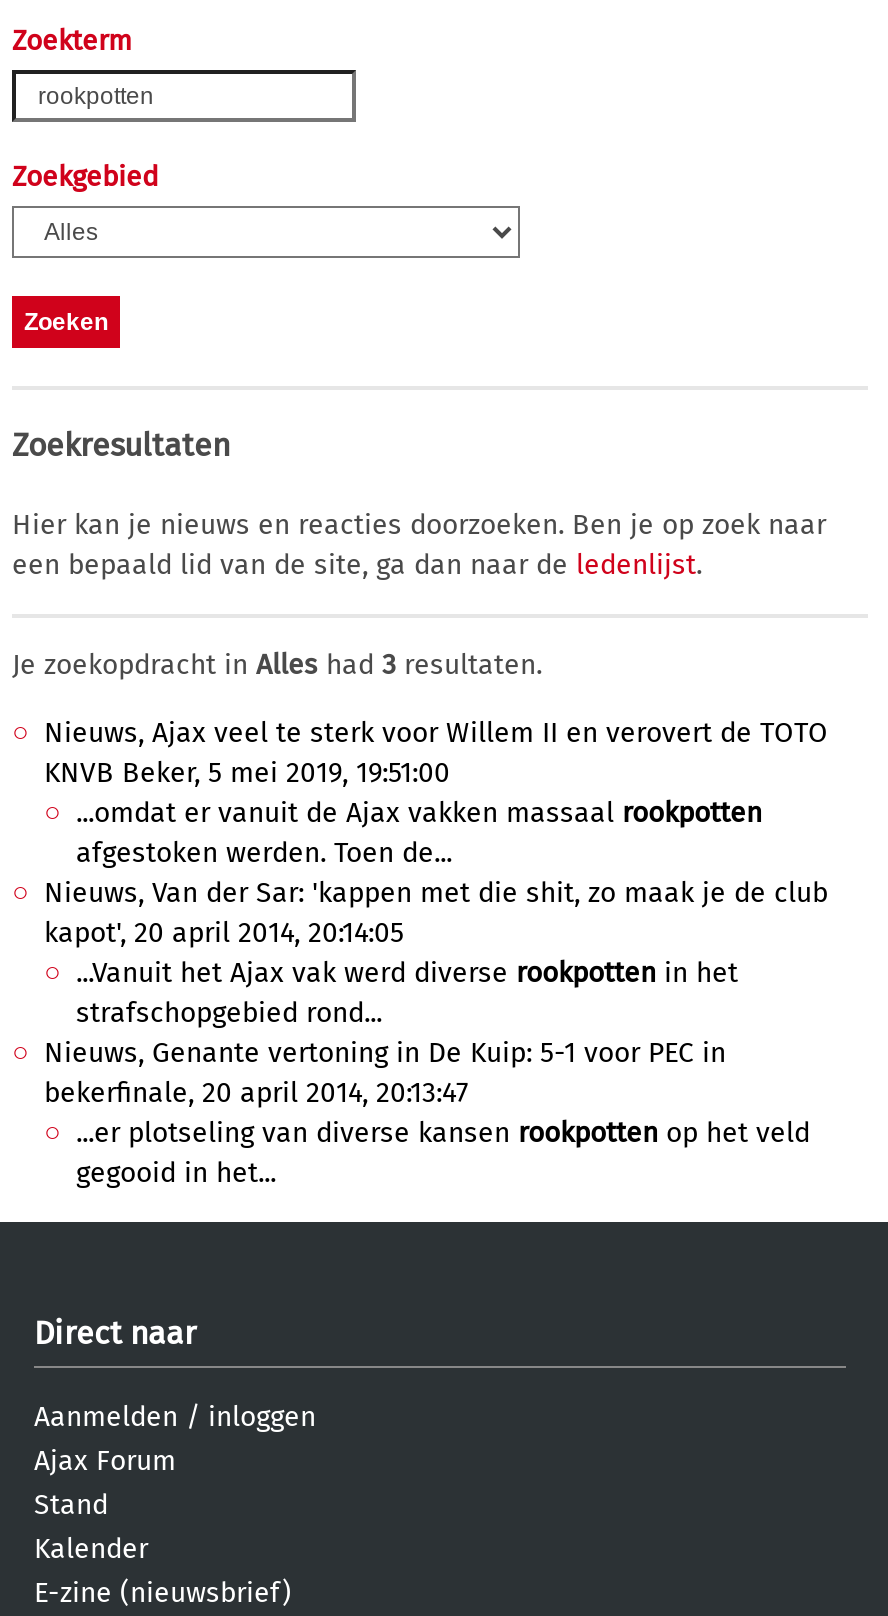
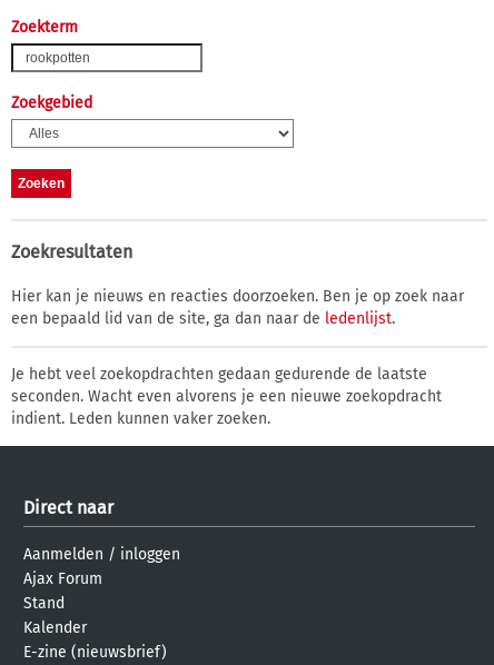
- Je zoekopdracht in Alles had 3 resultaten.
- Nieuws, Ajax veel te sterk voor Willem II en verovert de TOTO
- KNVB Beker, 5 mei 2019, 19:51:00
- ...omdat er vanuit de Ajax vakken massaal rookpotten
- afgestoken werden. Toen de...
- Nieuws, Van der Sar: 'kappen met die shit, zo maak je de club
- kapot', 20 april 2014, 20:14:05
- ...Vanuit het Ajax vak werd diverse rookpotten in het
- strafschopgebied rond...
- Nieuws, Genante vertoning in De Kuip: 5-1 voor PEC in
- bekerfinale, 20 april 2014, 20:13:47
- ...er plotseling van diverse kansen rookpotten op het veld
- gegooid in het...
+ Je hebt veel zoekopdrachten gedaan gedurende de laatste
+ seconden. Wacht even alvorens je een nieuwe zoekopdracht
+ indient. Leden kunnen vaker zoeken.
